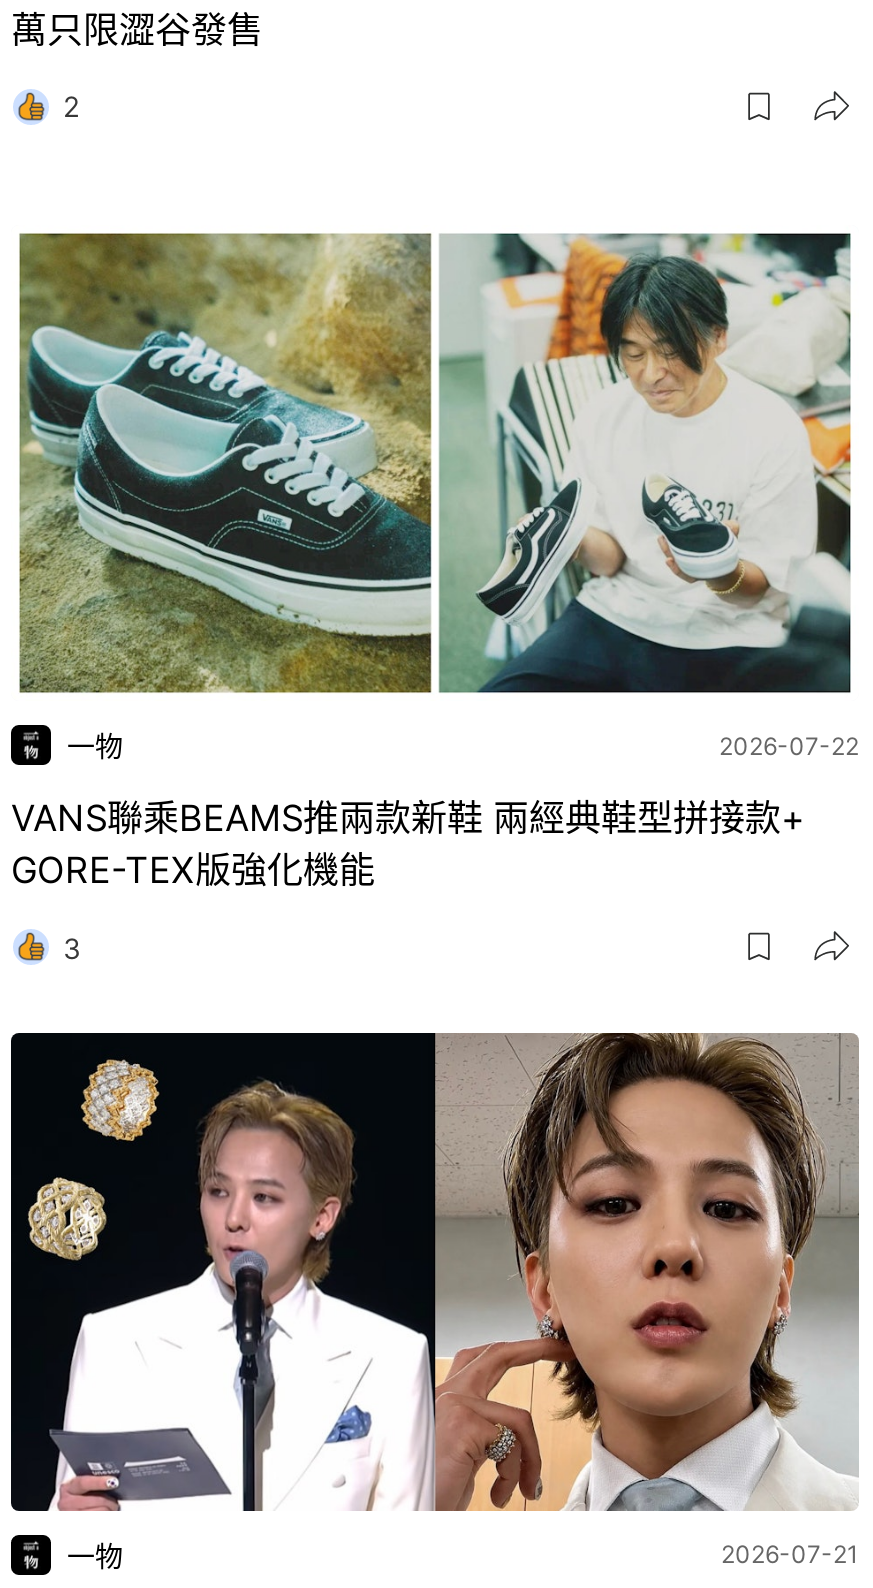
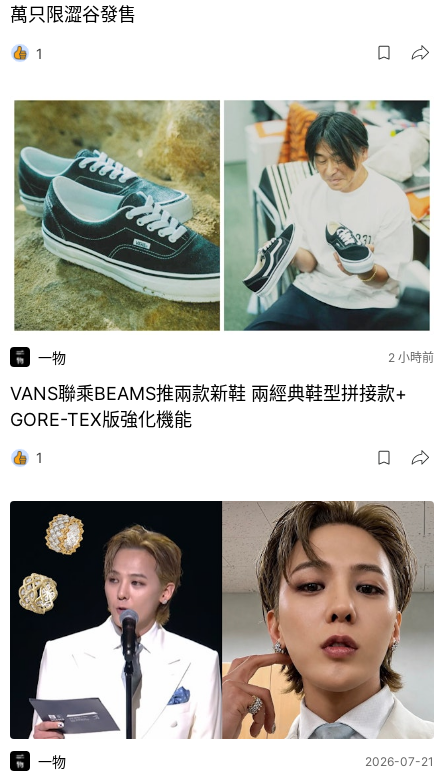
- 2
+ 1

- 2026-07-22
+ 2 小時前

- 3
+ 1
